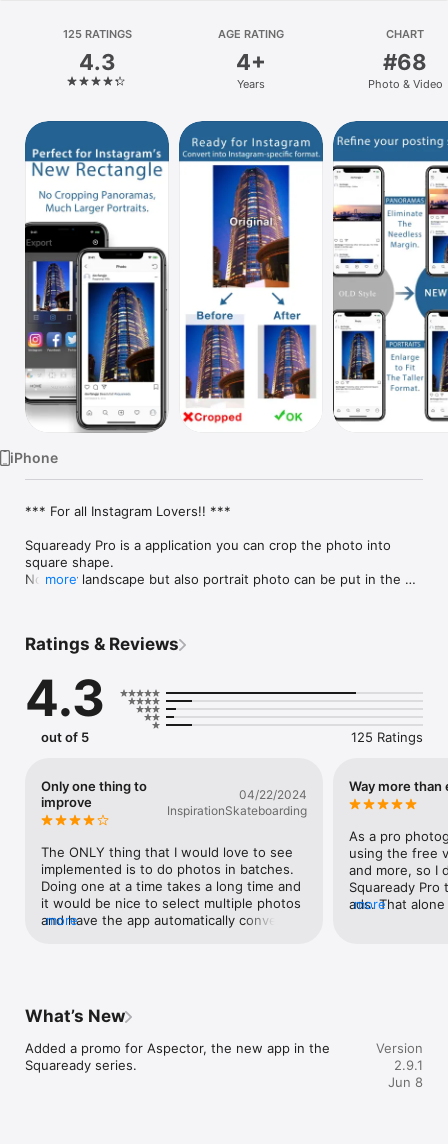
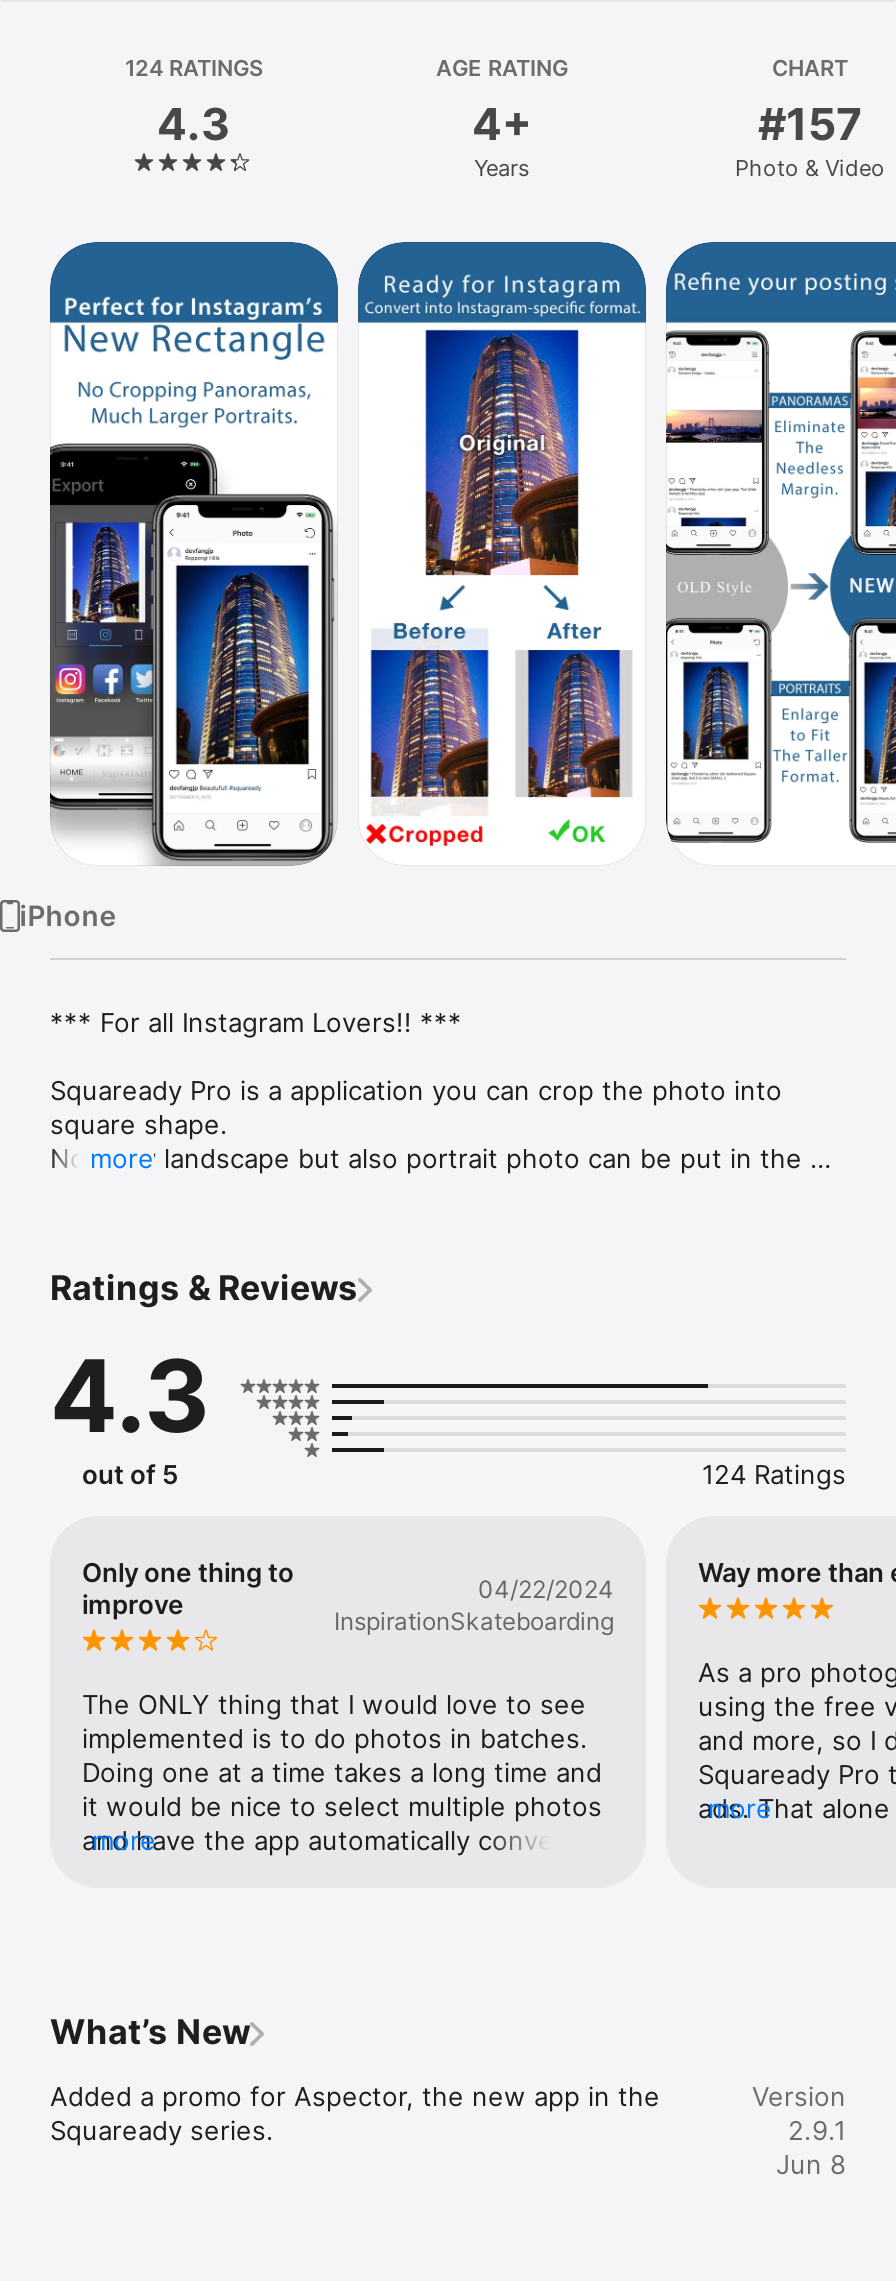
- 125 RATINGS
+ 124 RATINGS

- #68
+ #157

- 125 Ratings
+ 124 Ratings
